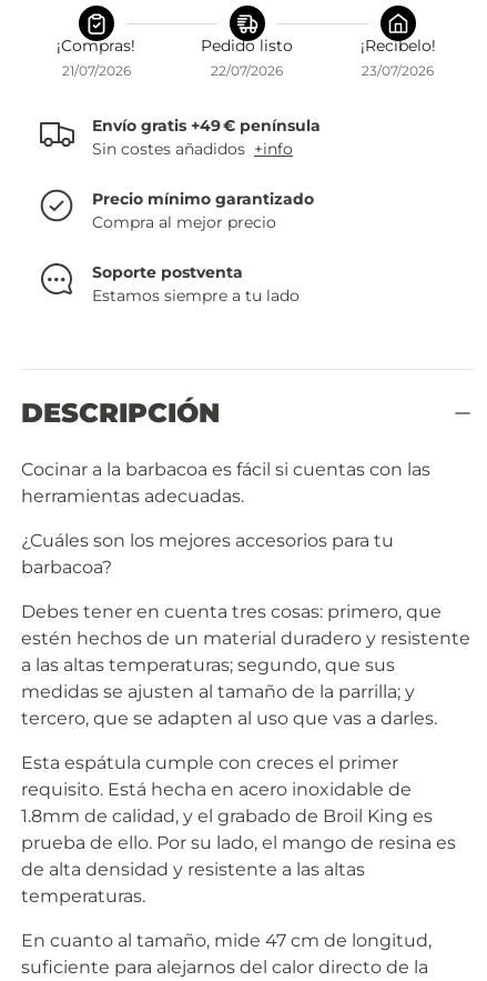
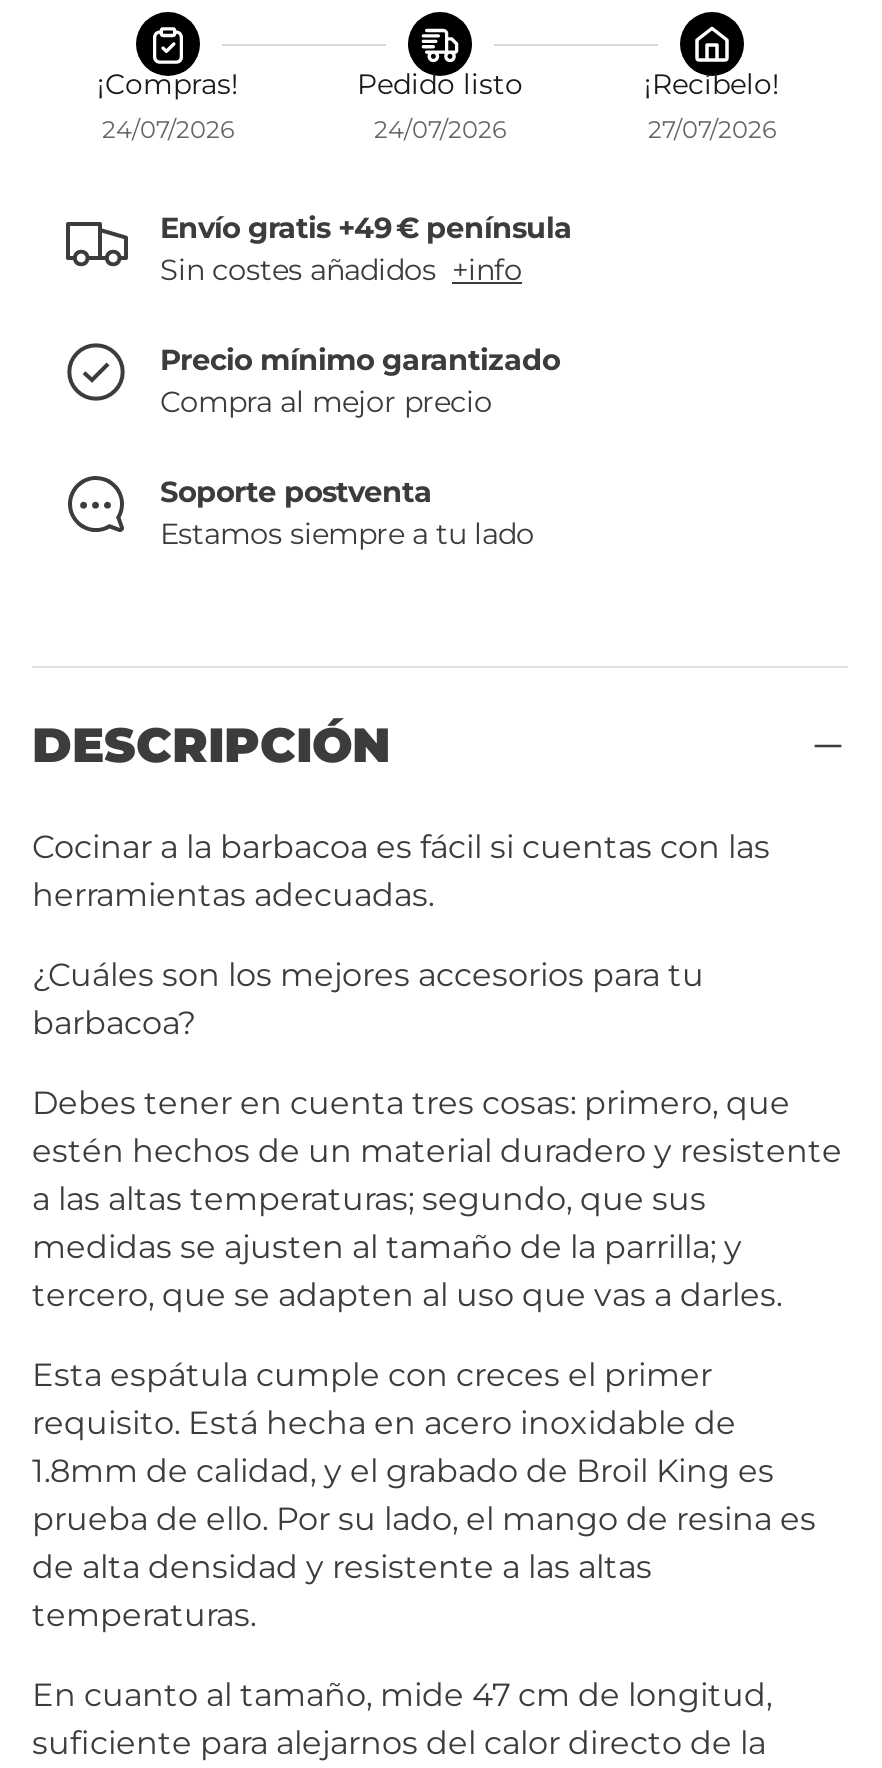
- 21/07/2026
+ 24/07/2026

- 22/07/2026
+ 24/07/2026

- 23/07/2026
+ 27/07/2026
